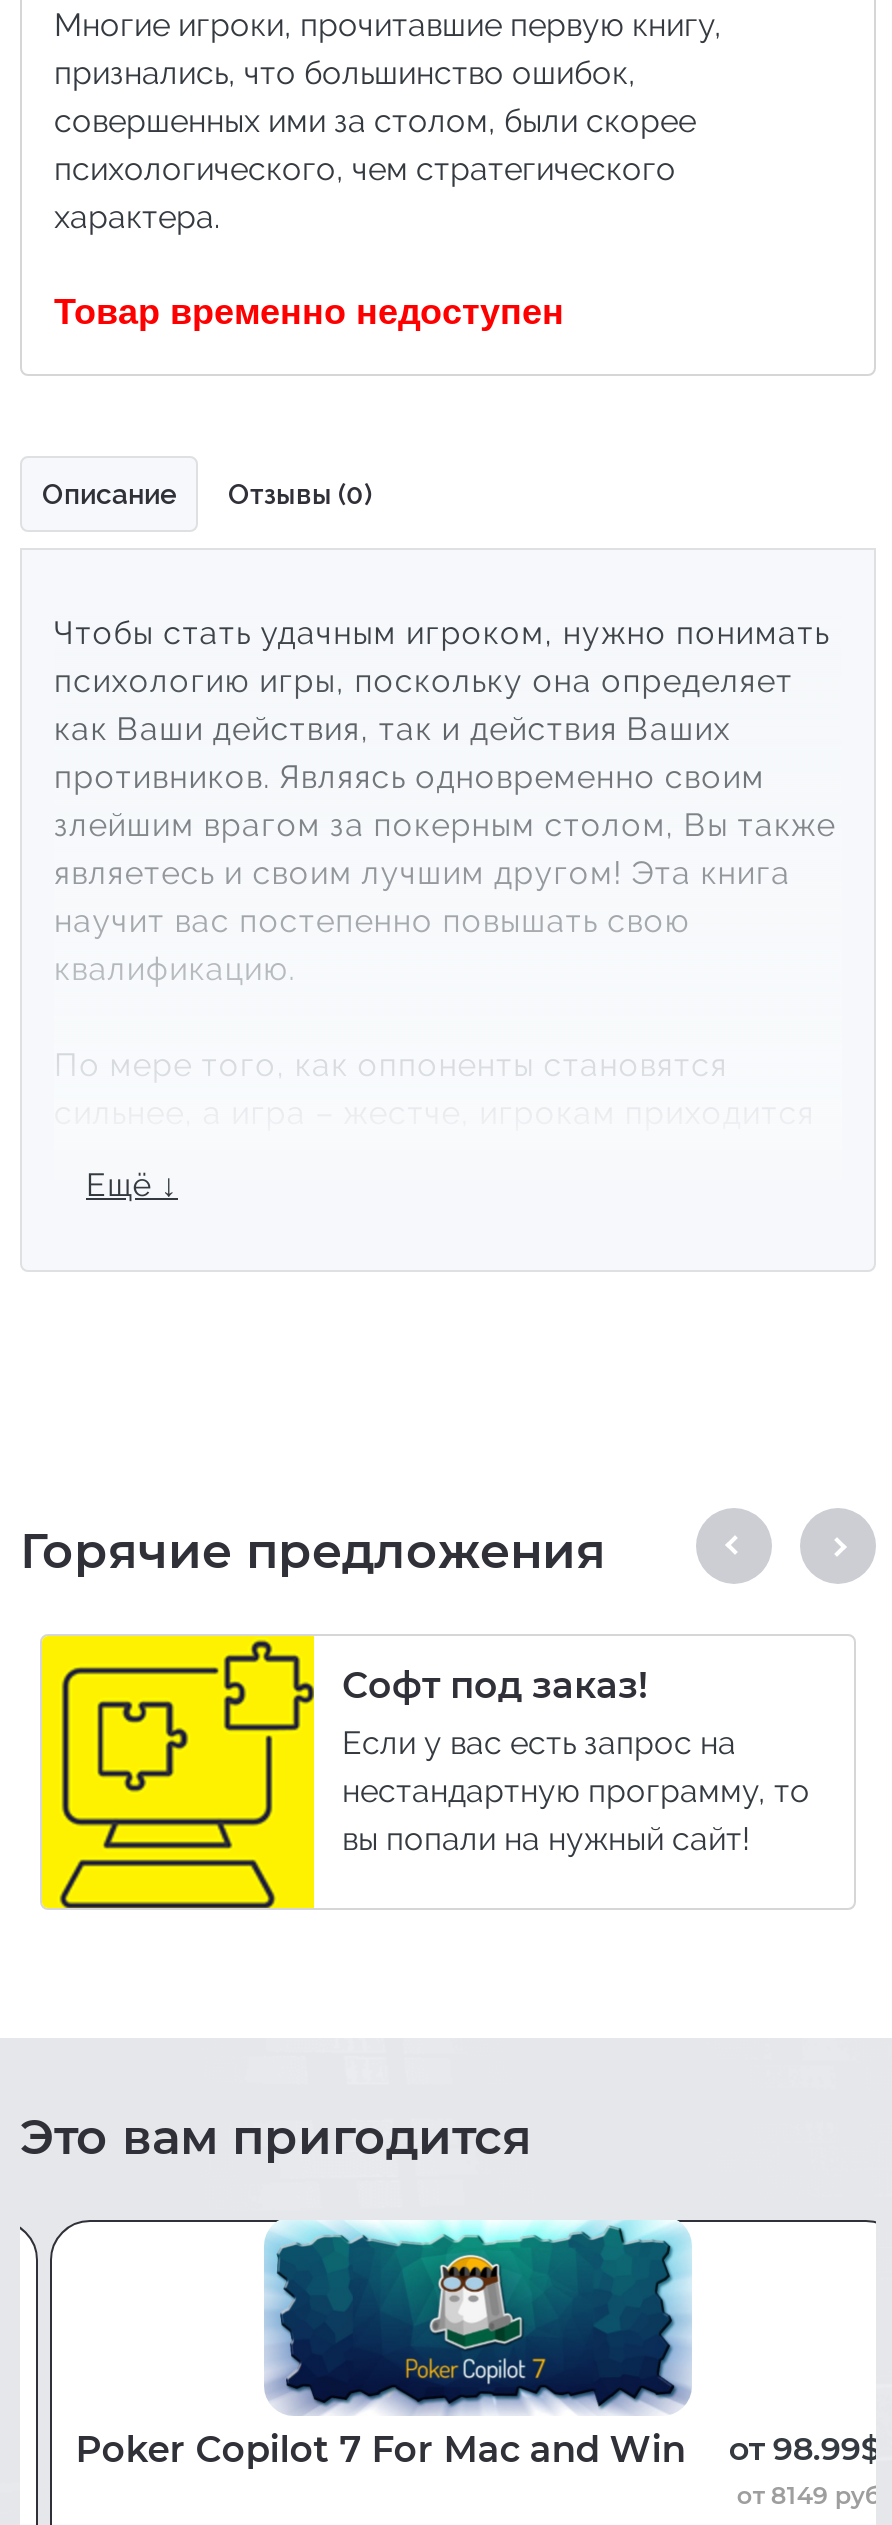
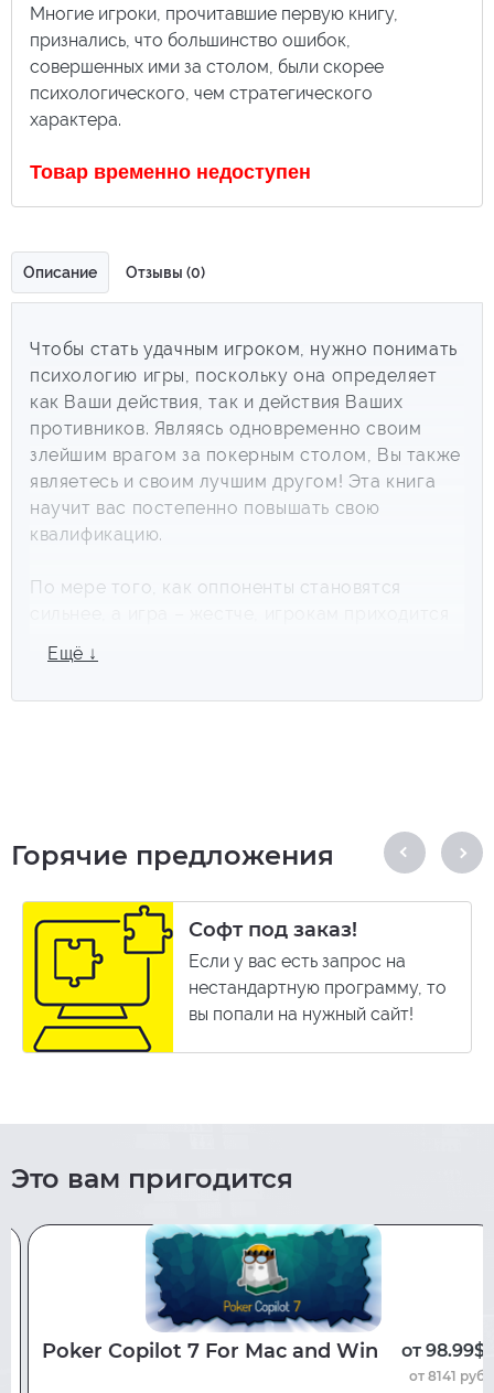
- от 8149 руб
+ от 8141 руб
